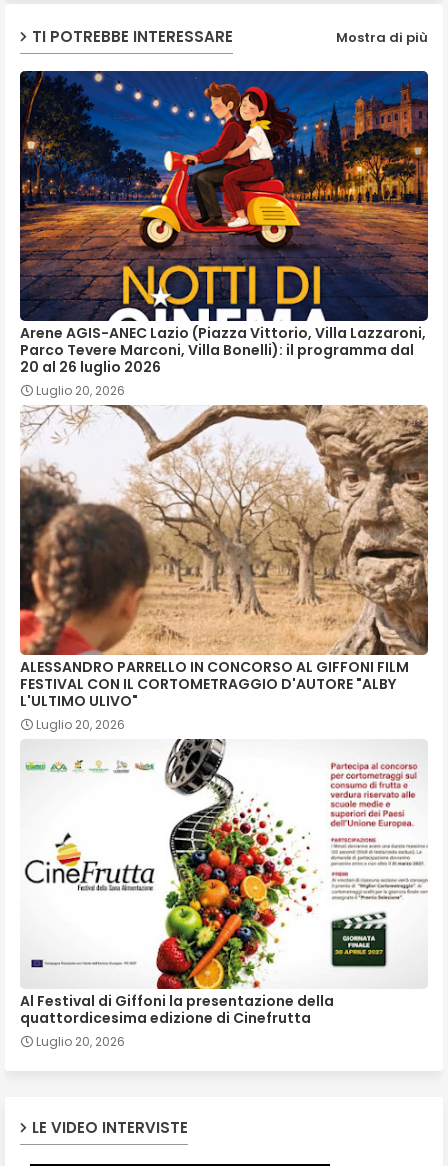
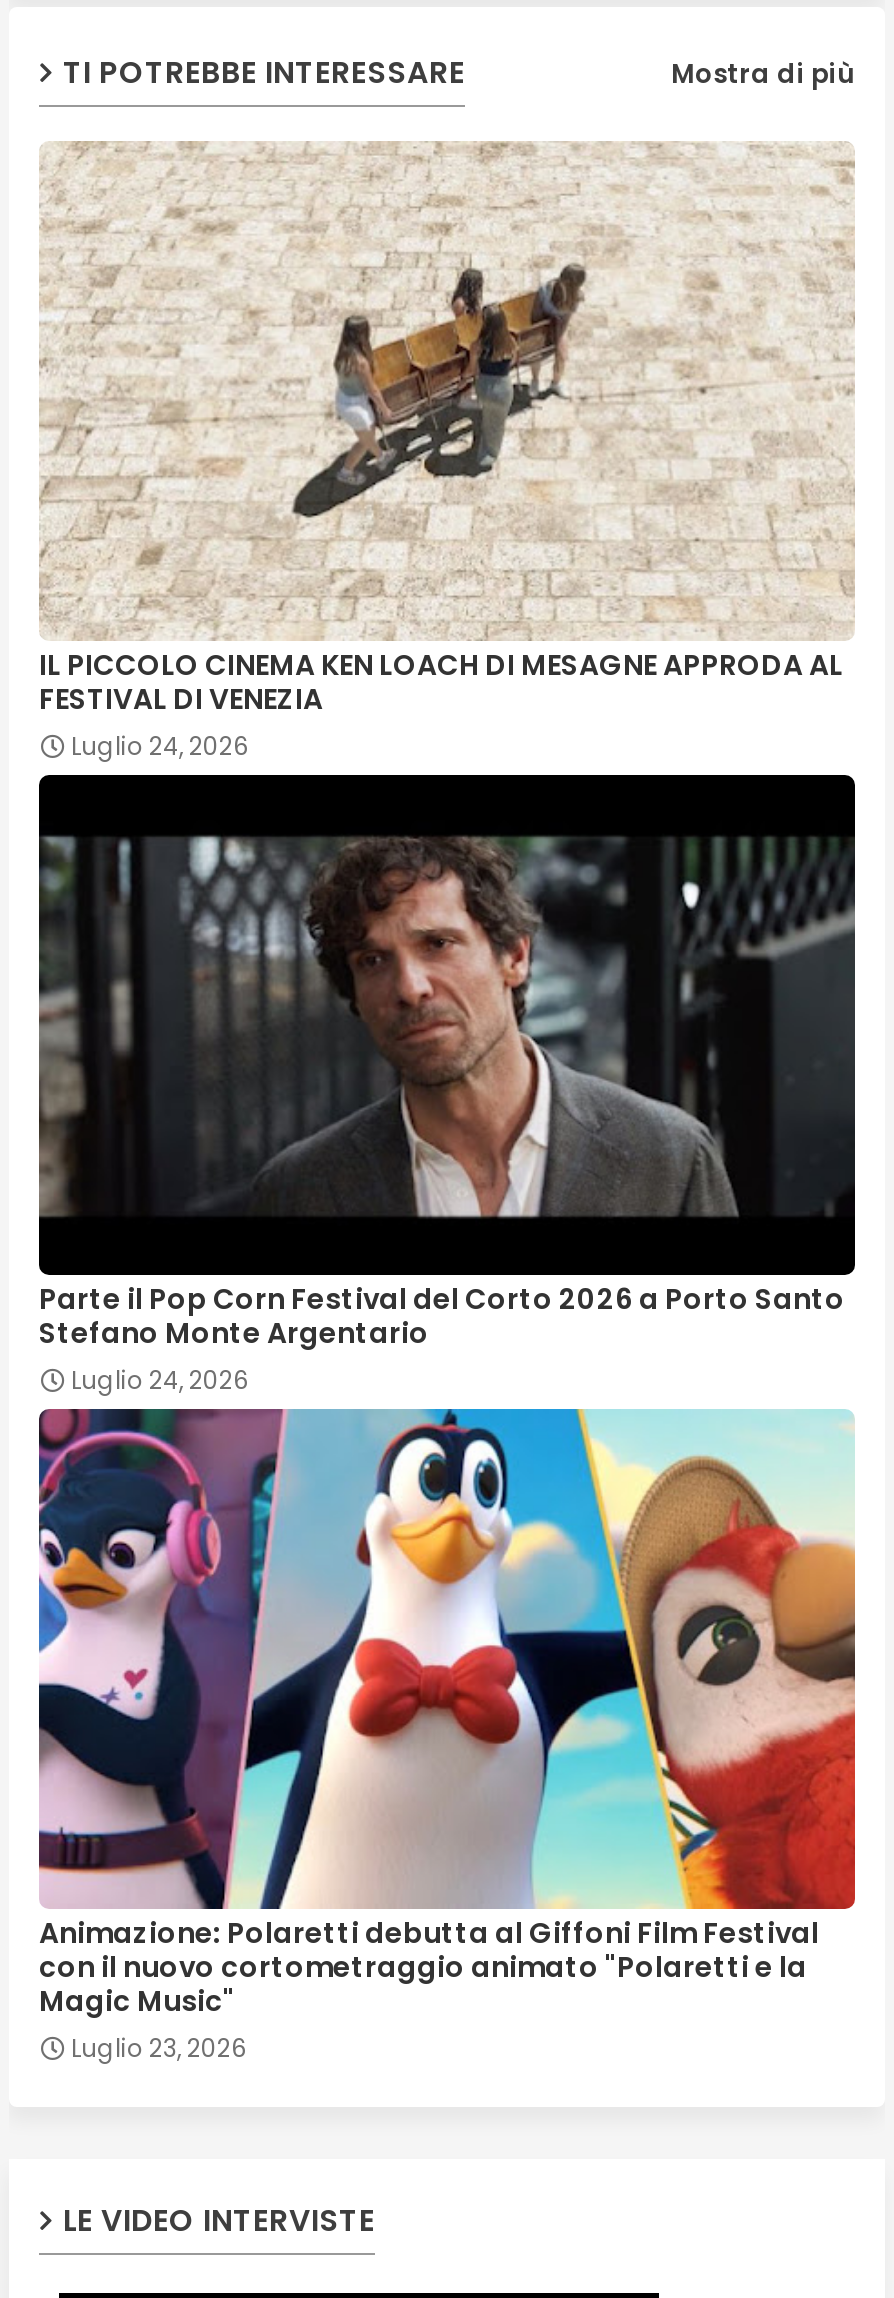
- [image]
- Arene AGIS-ANEC Lazio (Piazza Vittorio, Villa Lazzaroni,
- Parco Tevere Marconi, Villa Bonelli): il programma dal
- 20 al 26 luglio 2026
- Luglio 20, 2026
+ [image]
+ IL PICCOLO CINEMA KEN LOACH DI MESAGNE APPRODA AL
+ FESTIVAL DI VENEZIA
+ Luglio 24, 2026

- [image]
- ALESSANDRO PARRELLO IN CONCORSO AL GIFFONI FILM
- FESTIVAL CON IL CORTOMETRAGGIO D'AUTORE "ALBY
- L'ULTIMO ULIVO"
- Luglio 20, 2026
+ [image]
+ Parte il Pop Corn Festival del Corto 2026 a Porto Santo
+ Stefano Monte Argentario
+ Luglio 24, 2026

- [image]
- Al Festival di Giffoni la presentazione della
- quattordicesima edizione di Cinefrutta
- Luglio 20, 2026
+ [image]
+ Animazione: Polaretti debutta al Giffoni Film Festival
+ con il nuovo cortometraggio animato "Polaretti e la
+ Magic Music"
+ Luglio 23, 2026
